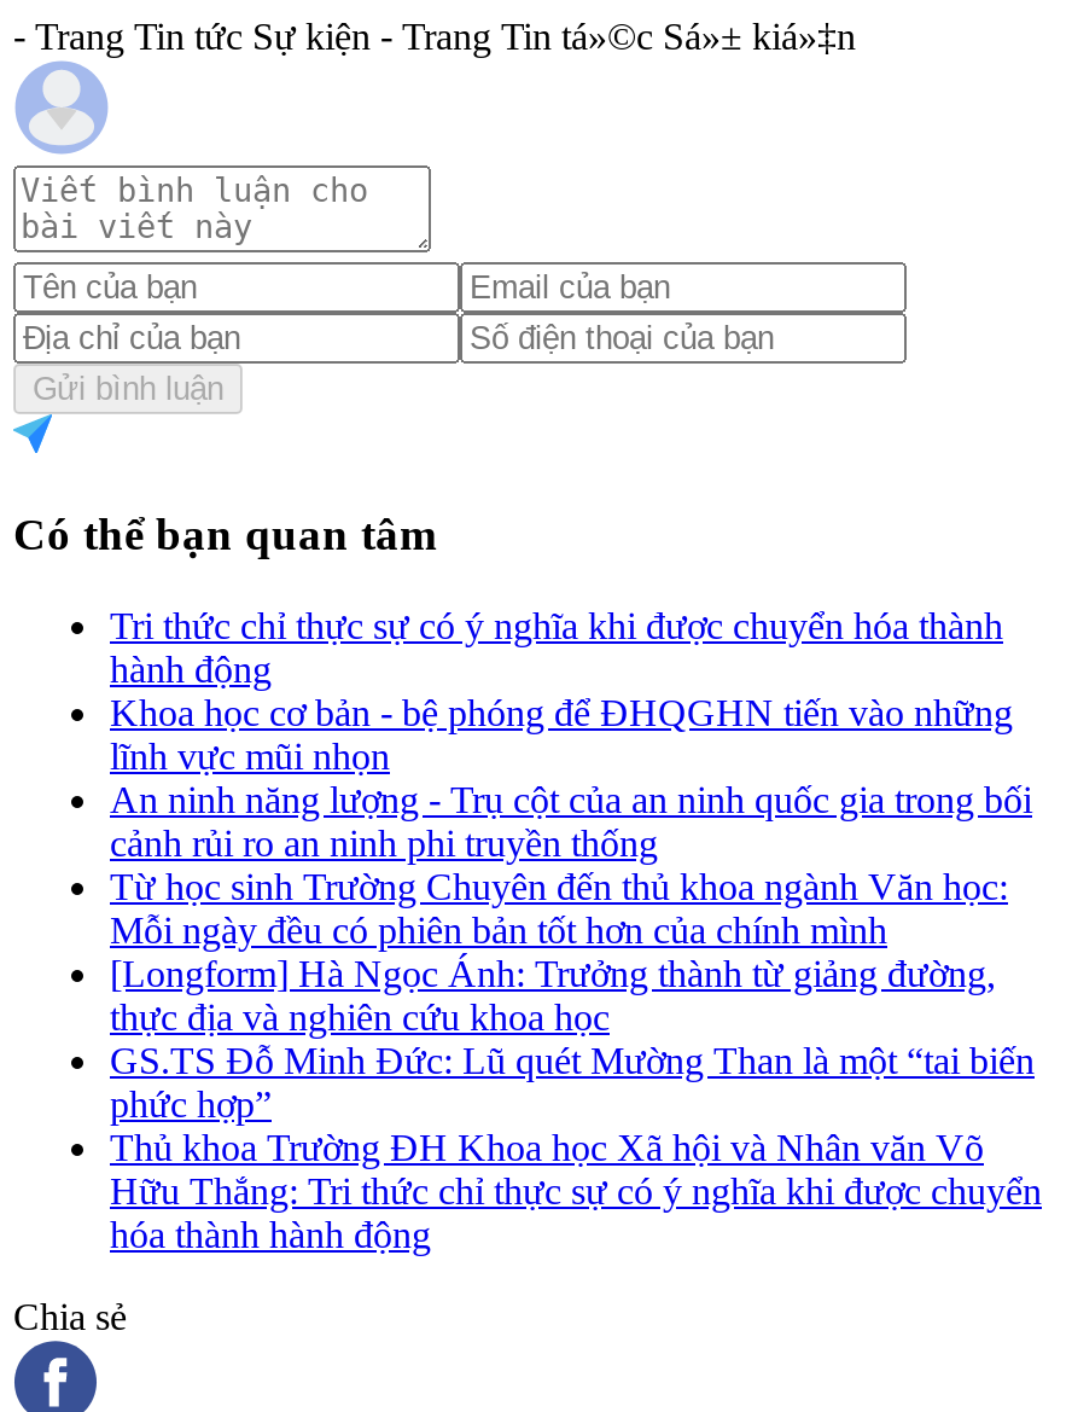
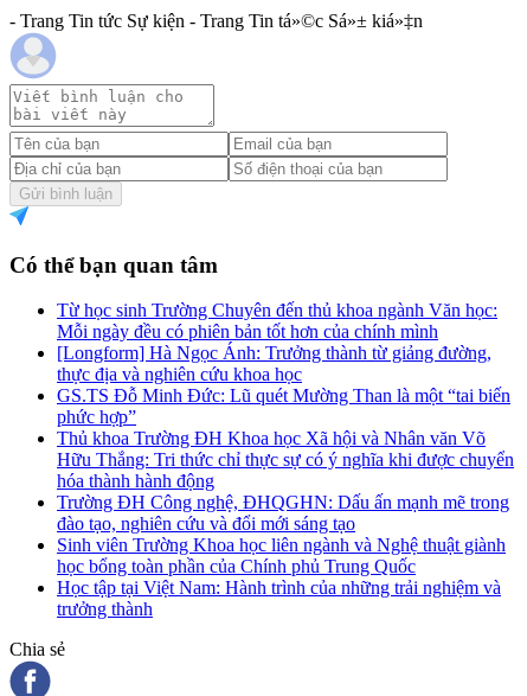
- Tri thức chỉ thực sự có ý nghĩa khi được chuyển hóa thành
- hành động
- Khoa học cơ bản - bệ phóng để ĐHQGHN tiến vào những
- lĩnh vực mũi nhọn
- An ninh năng lượng - Trụ cột của an ninh quốc gia trong bối
- cảnh rủi ro an ninh phi truyền thống

moved up: Từ học sinh Trường Chuyên đến thủ khoa ngành Văn học: | Mỗi ngày đều có phiên bản tốt hơn của chính mình | [Longform] Hà Ngọc Ánh: Trưởng thành từ giảng đường, | ... | Hữu Thắng: Tri thức chỉ thực sự có ý nghĩa khi được chuyển | hóa thành hành động

+ Trường ĐH Công nghệ, ĐHQGHN: Dấu ấn mạnh mẽ trong
+ đào tạo, nghiên cứu và đổi mới sáng tạo
+ Sinh viên Trường Khoa học liên ngành và Nghệ thuật giành
+ học bổng toàn phần của Chính phủ Trung Quốc
+ Học tập tại Việt Nam: Hành trình của những trải nghiệm và
+ trưởng thành
